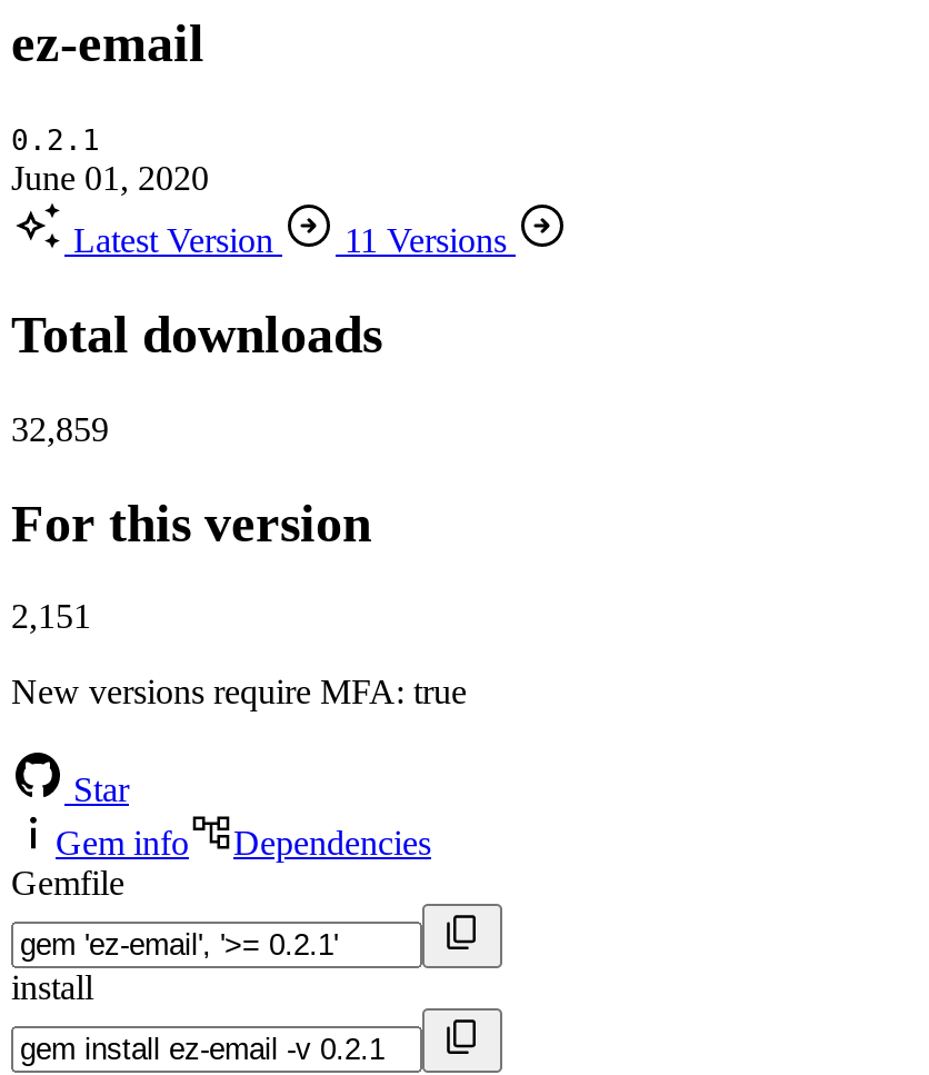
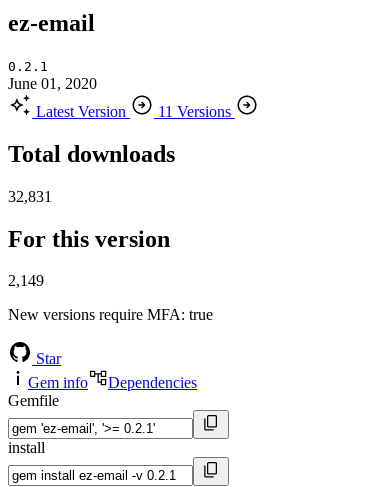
- 32,859
+ 32,831

- 2,151
+ 2,149
